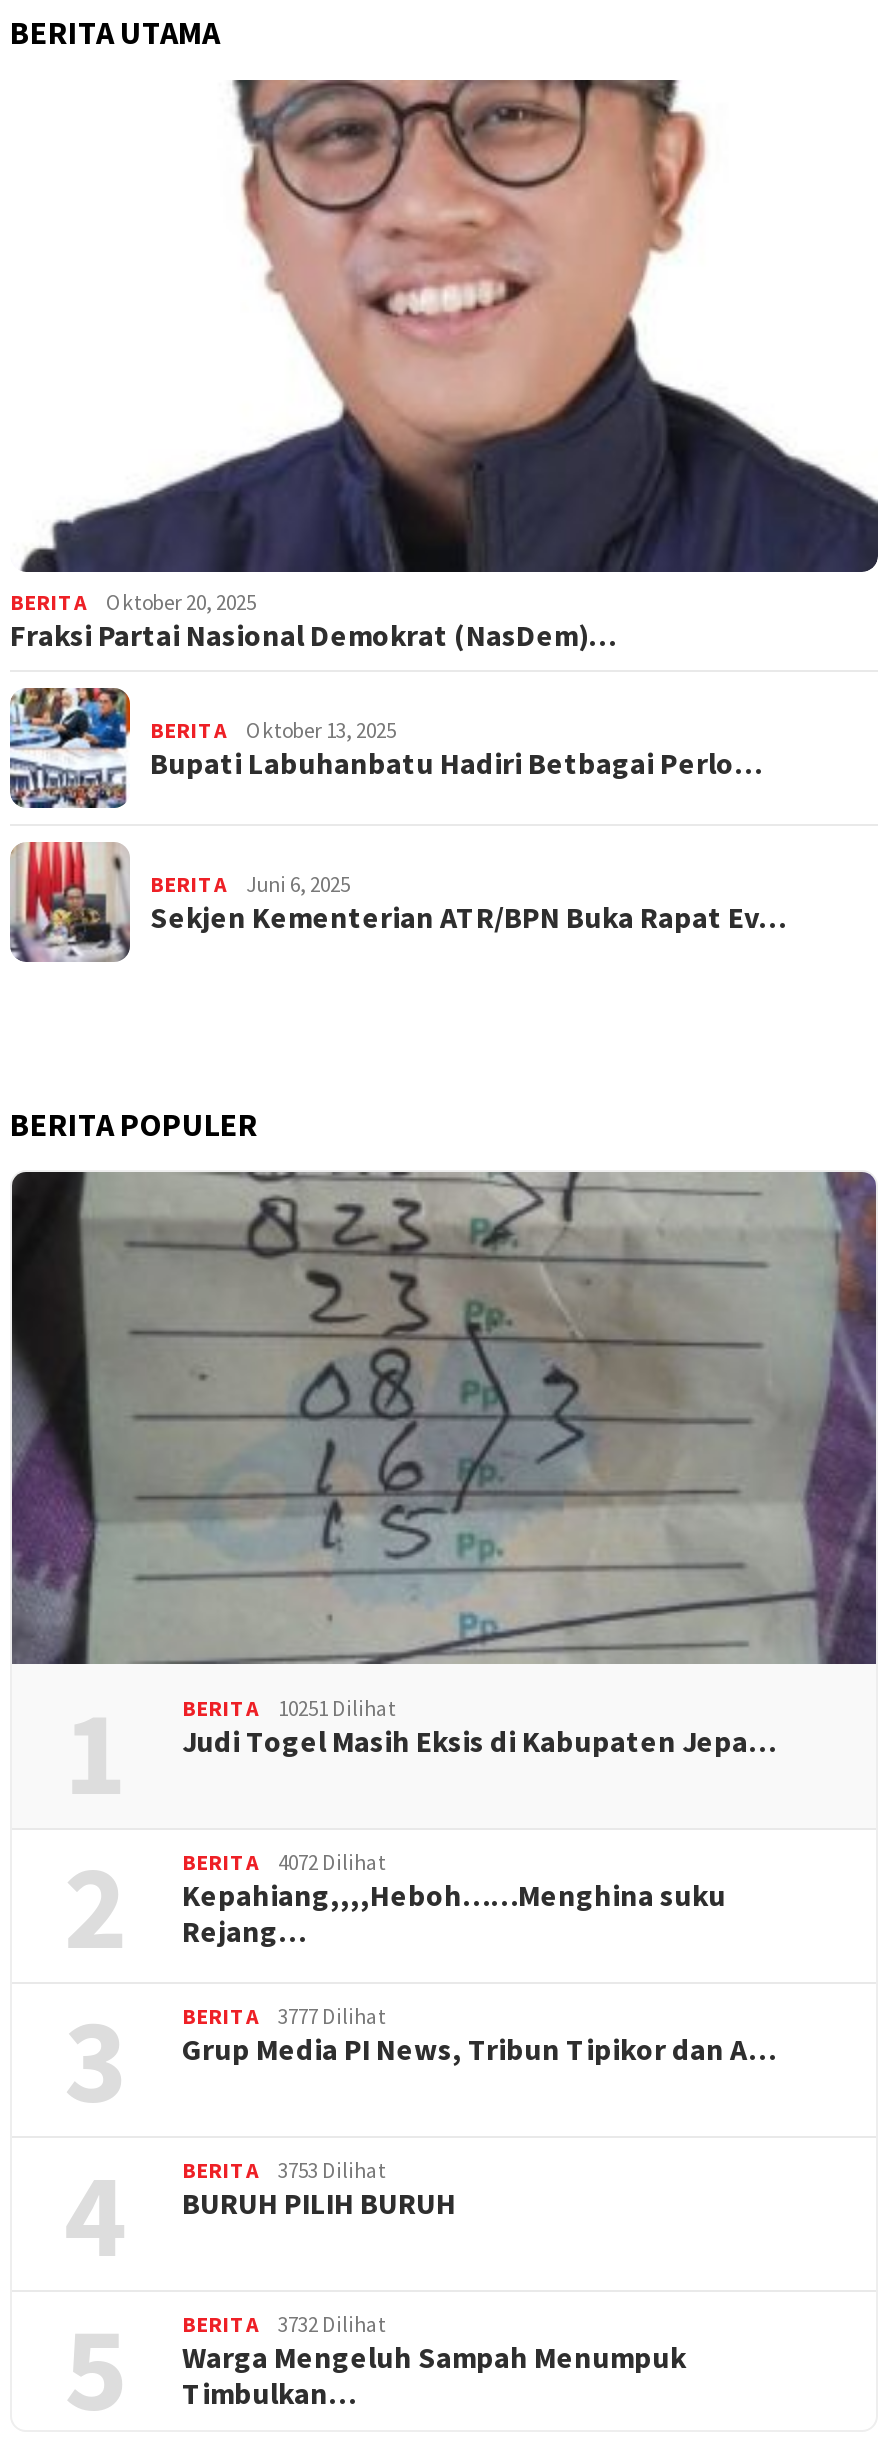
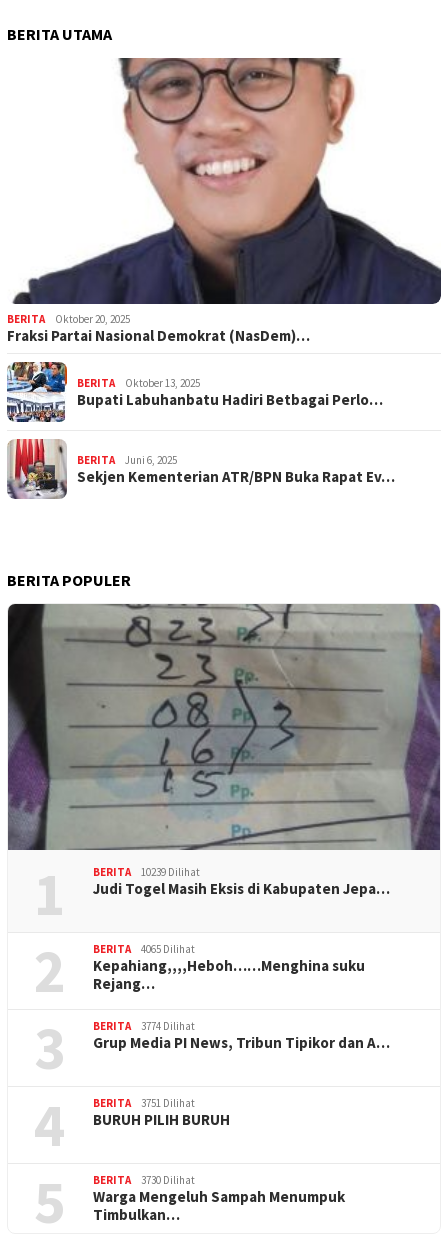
- BERITA 10251 Dilihat
+ BERITA 10239 Dilihat

- BERITA 4072 Dilihat
+ BERITA 4065 Dilihat

- BERITA 3777 Dilihat
+ BERITA 3774 Dilihat

- BERITA 3753 Dilihat
+ BERITA 3751 Dilihat

- BERITA 3732 Dilihat
+ BERITA 3730 Dilihat
